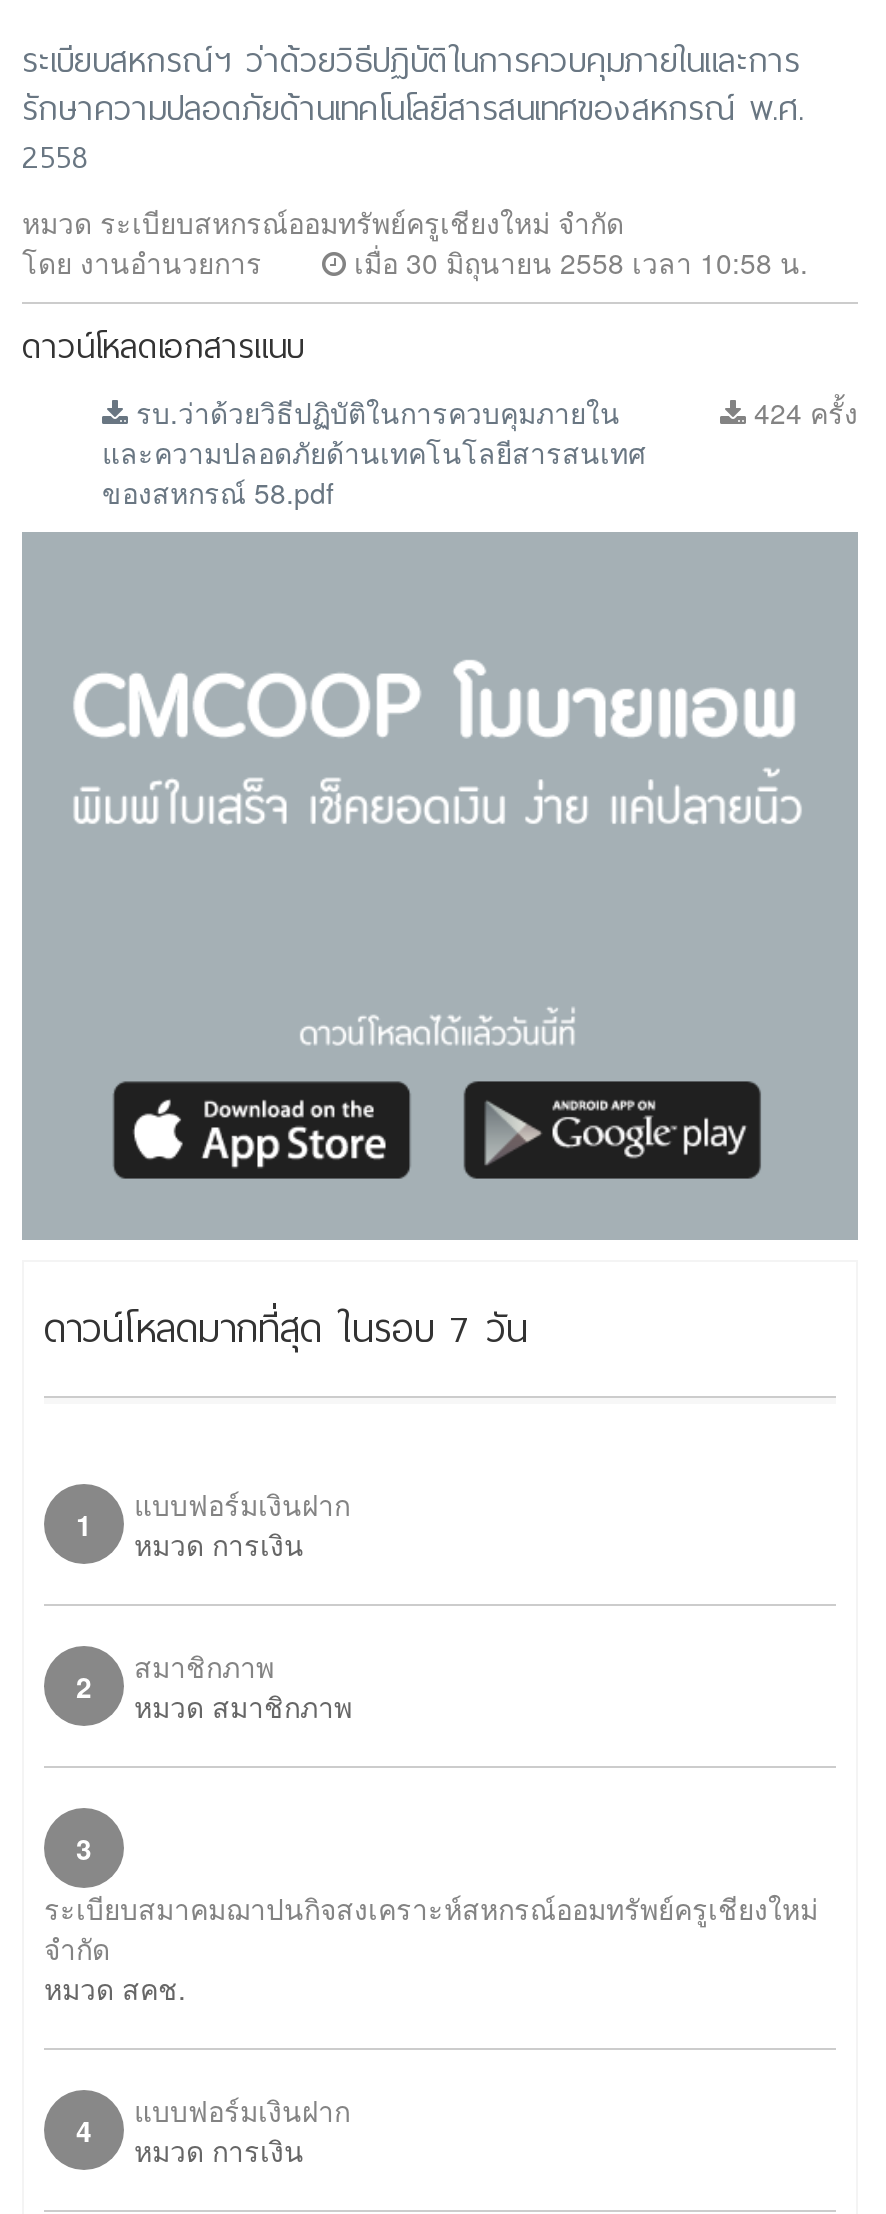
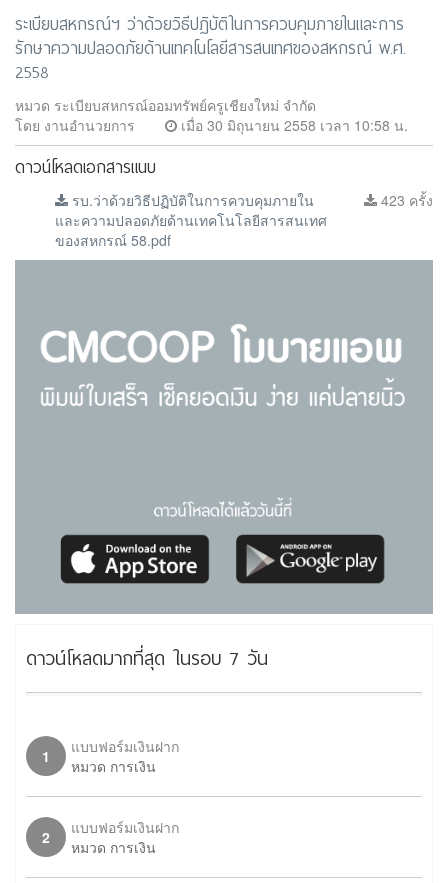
- 424 ครั้ง
+ 423 ครั้ง

- สมาชิกภาพ
- หมวด สมาชิกภาพ

- 3
- ระเบียบสมาคมฌาปนกิจสงเคราะห์สหกรณ์ออมทรัพย์ครูเชียงใหม่
- จำกัด
- หมวด สคช.

- 4
